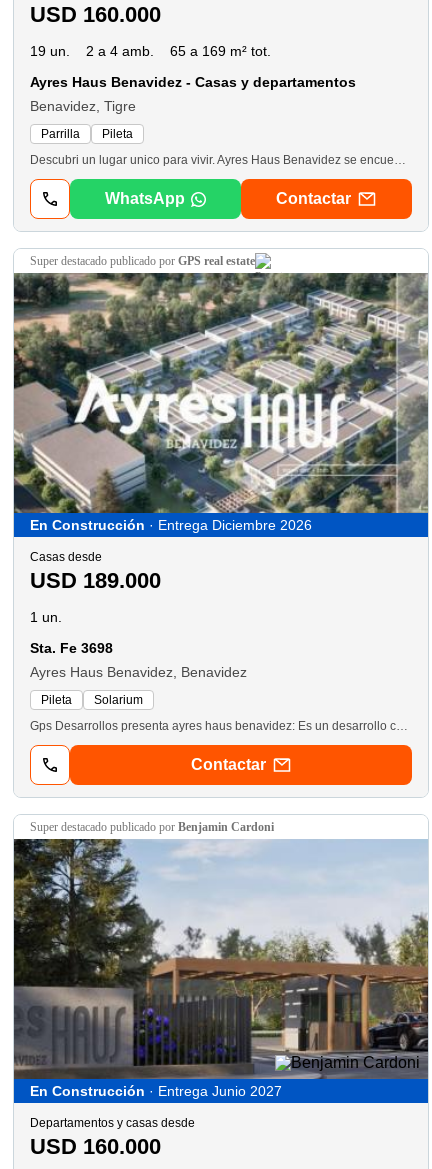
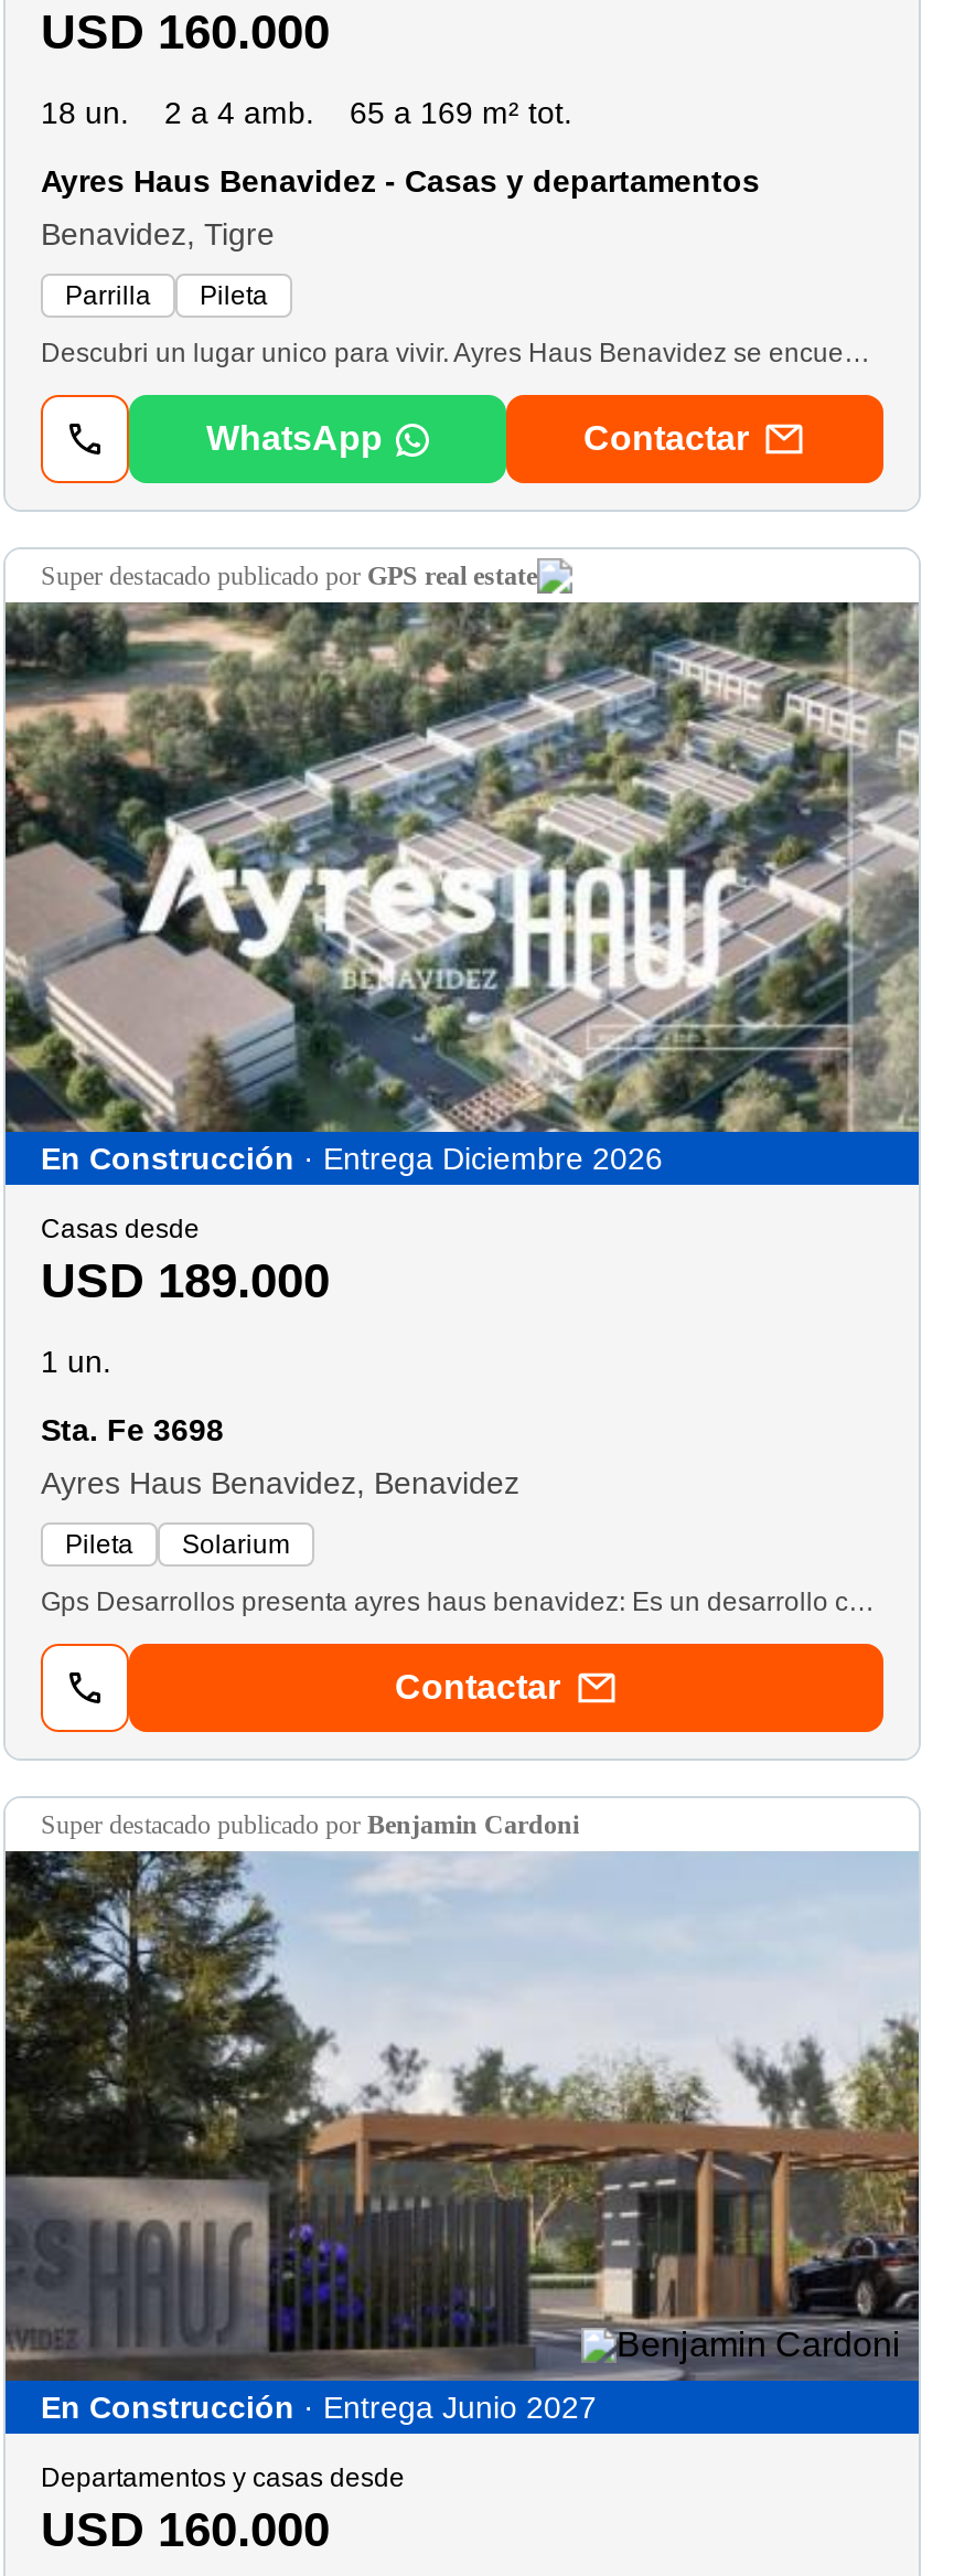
- 19 un. 2 a 4 amb. 65 a 169 m² tot.
+ 18 un. 2 a 4 amb. 65 a 169 m² tot.
